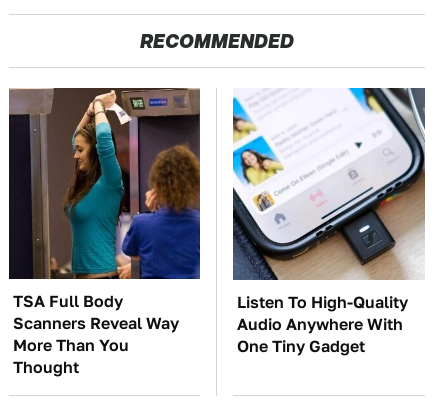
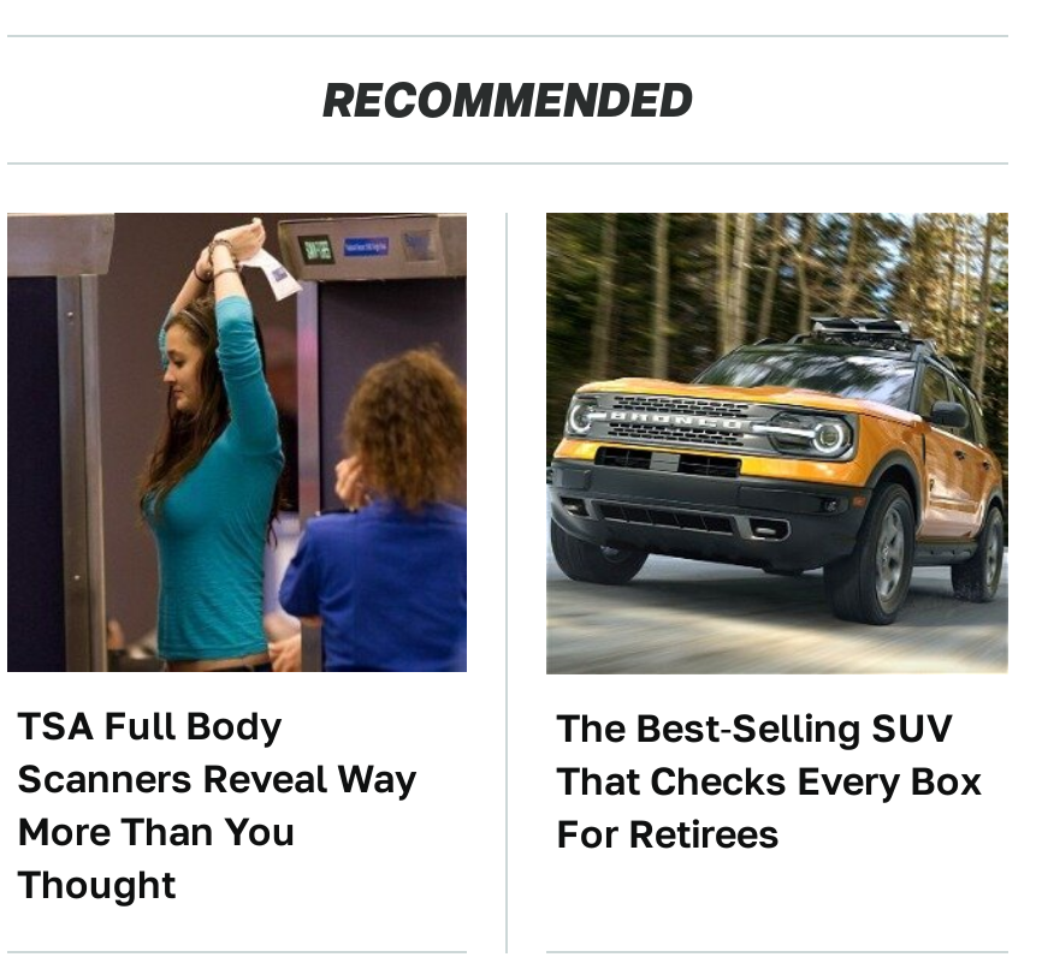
- [image]
- Listen To High-Quality
- Audio Anywhere With
- One Tiny Gadget
+ [image]
+ The Best‑Selling SUV
+ That Checks Every Box
+ For Retirees
